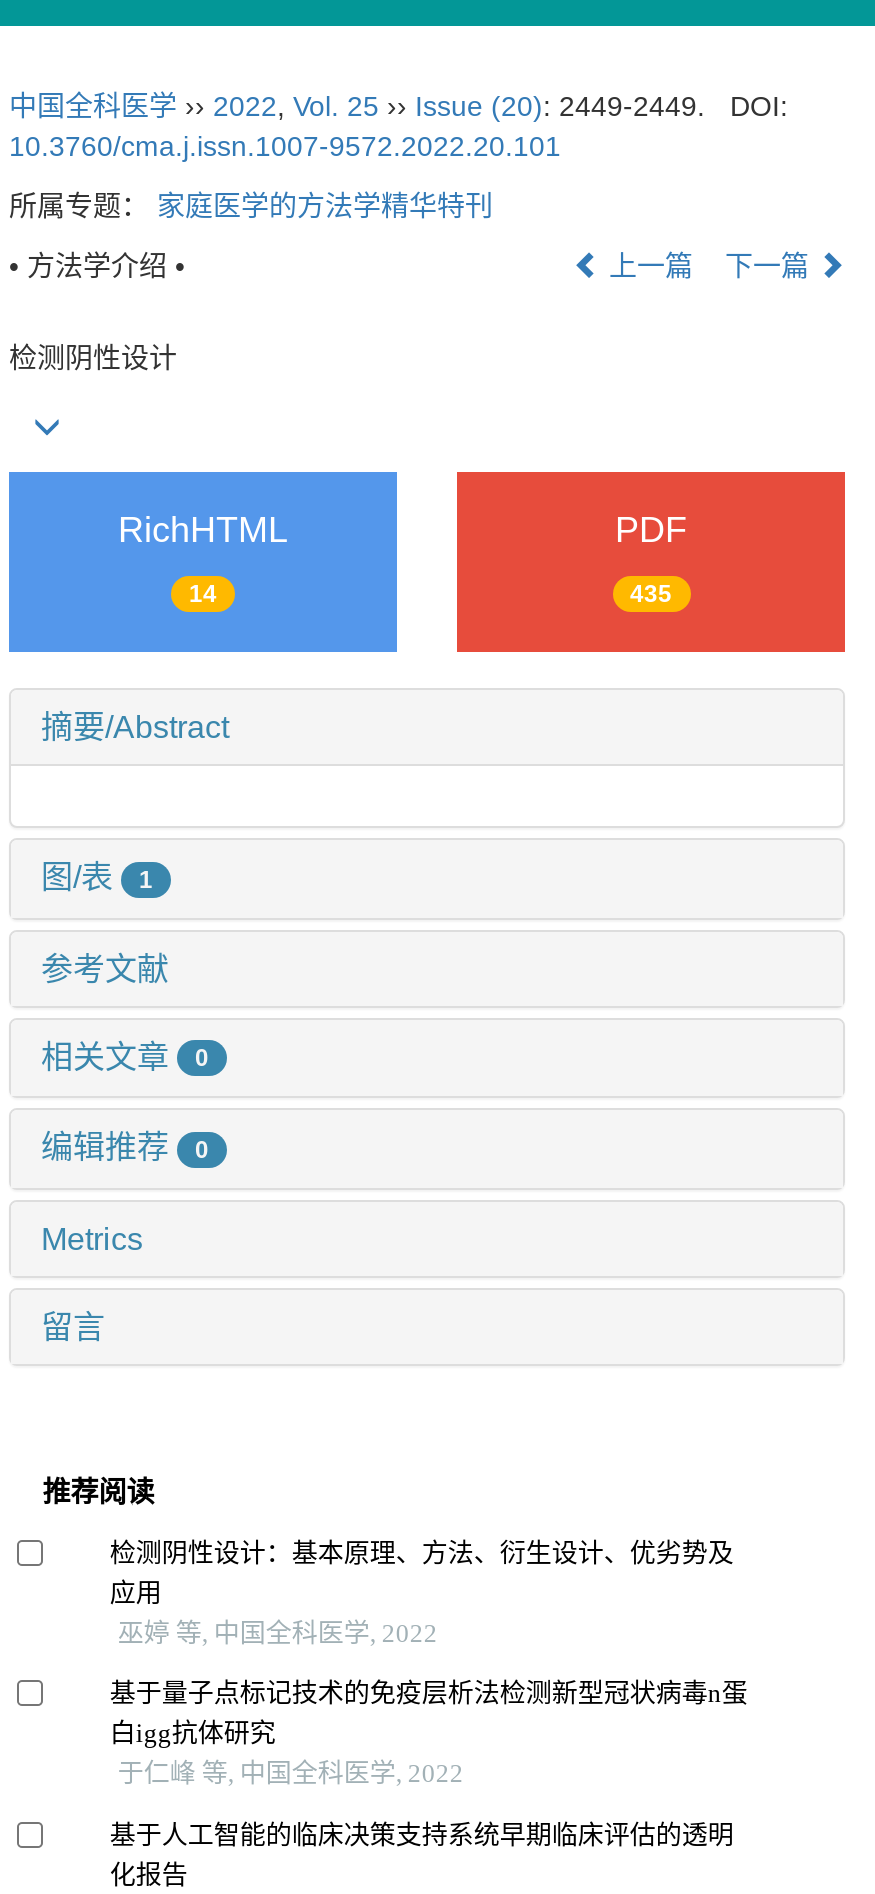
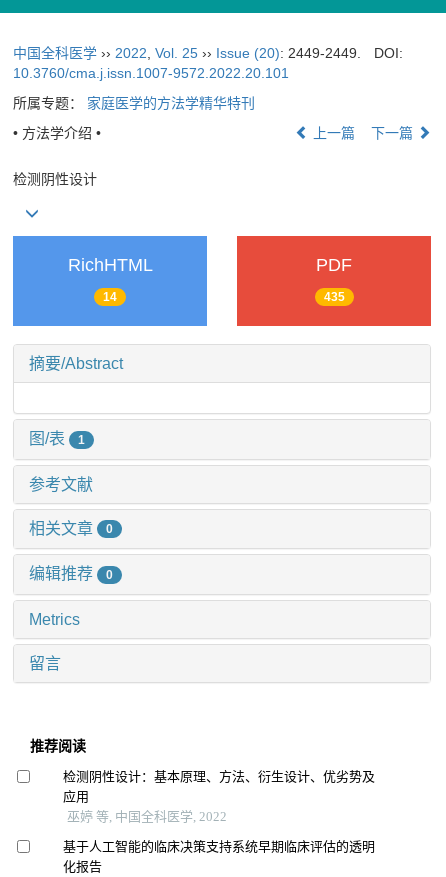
- 基于量子点标记技术的免疫层析法检测新型冠状病毒n蛋
- 白igg抗体研究
- 于仁峰 等, 中国全科医学, 2022
